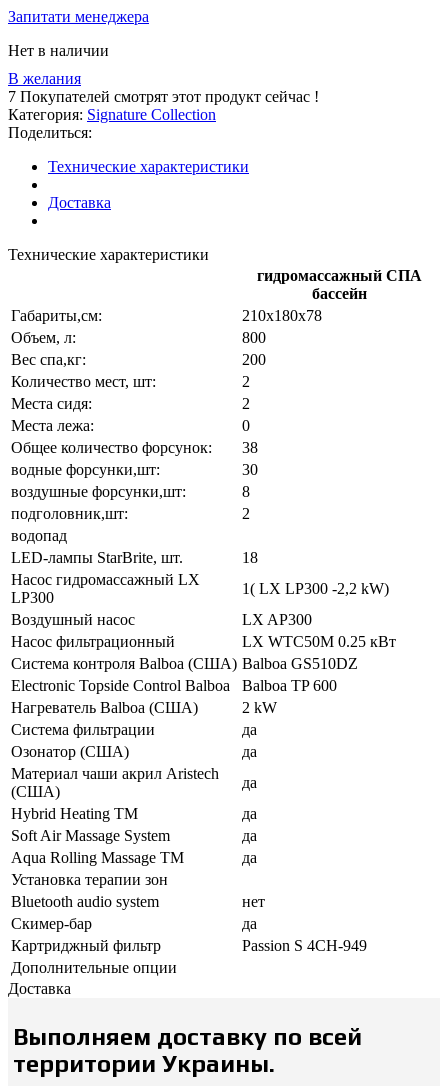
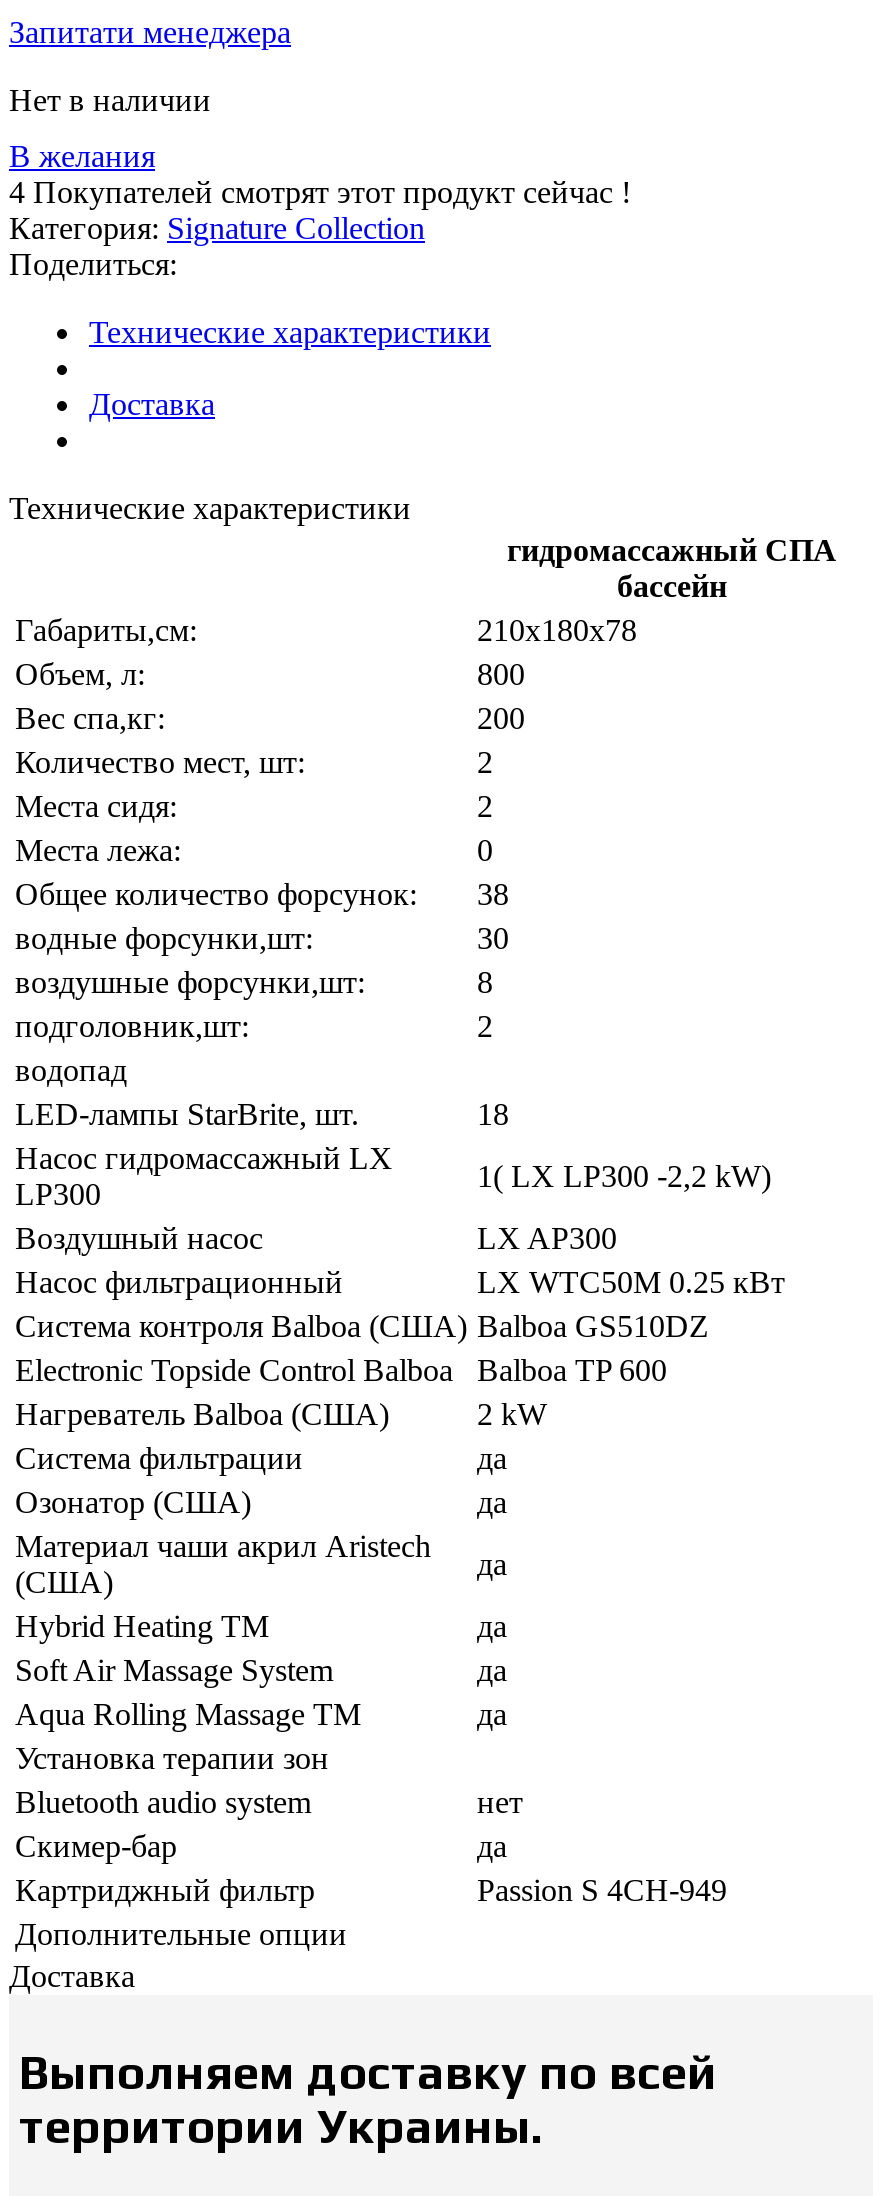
- 7 Покупателей смотрят этот продукт сейчас !
+ 4 Покупателей смотрят этот продукт сейчас !
